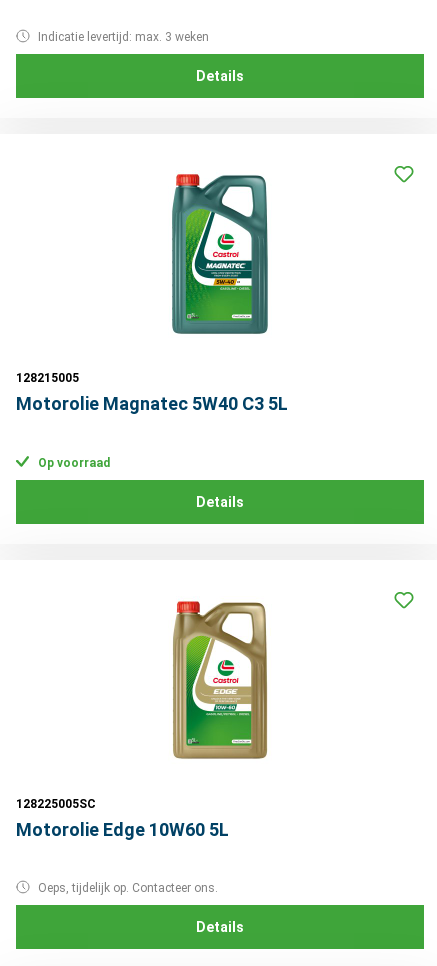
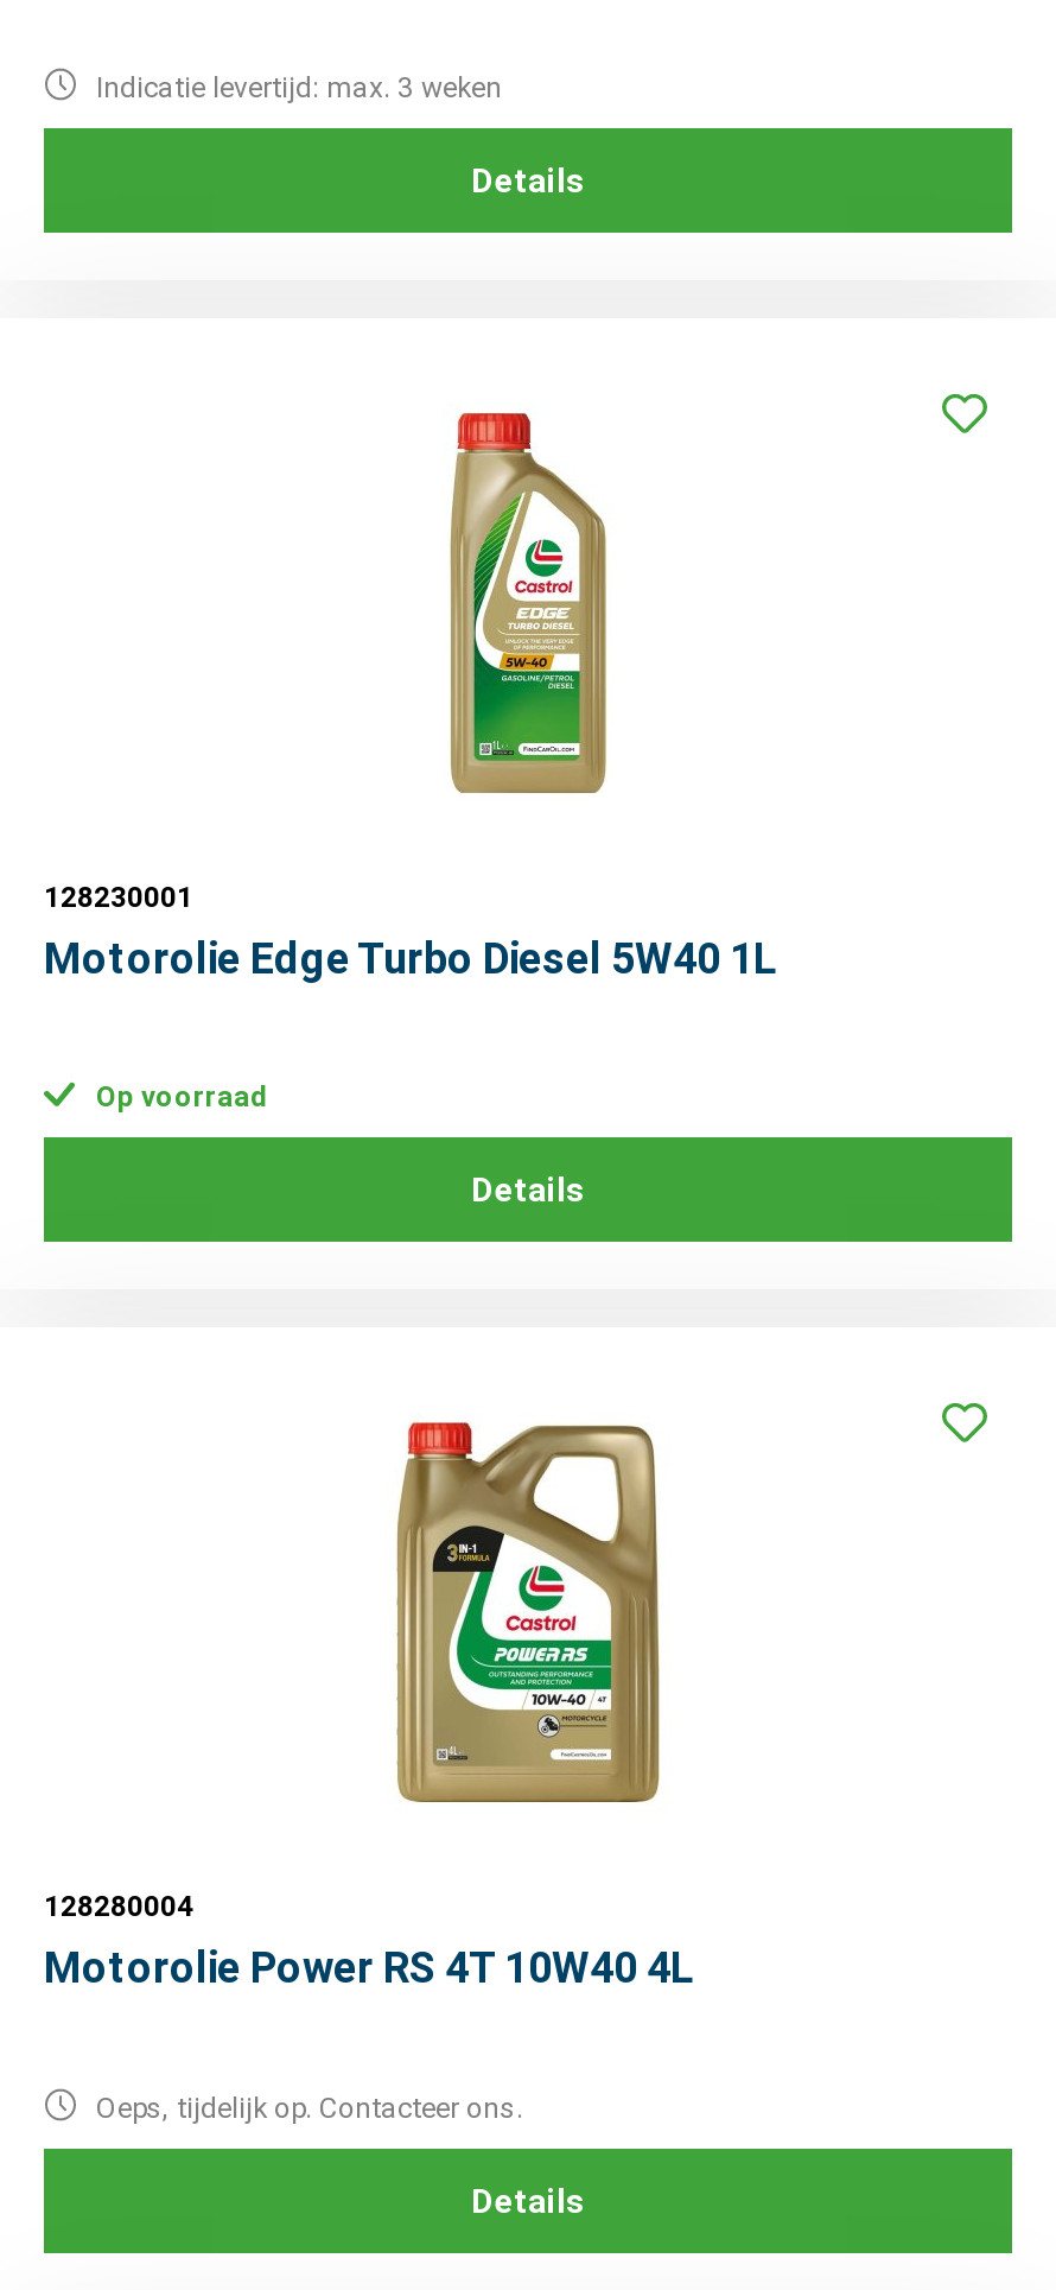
- [image]
- 128215005
- Motorolie Magnatec 5W40 C3 5L
+ [image]
+ 128230001
+ Motorolie Edge Turbo Diesel 5W40 1L

- [image]
- 128225005SC
- Motorolie Edge 10W60 5L
+ [image]
+ 128280004
+ Motorolie Power RS 4T 10W40 4L
